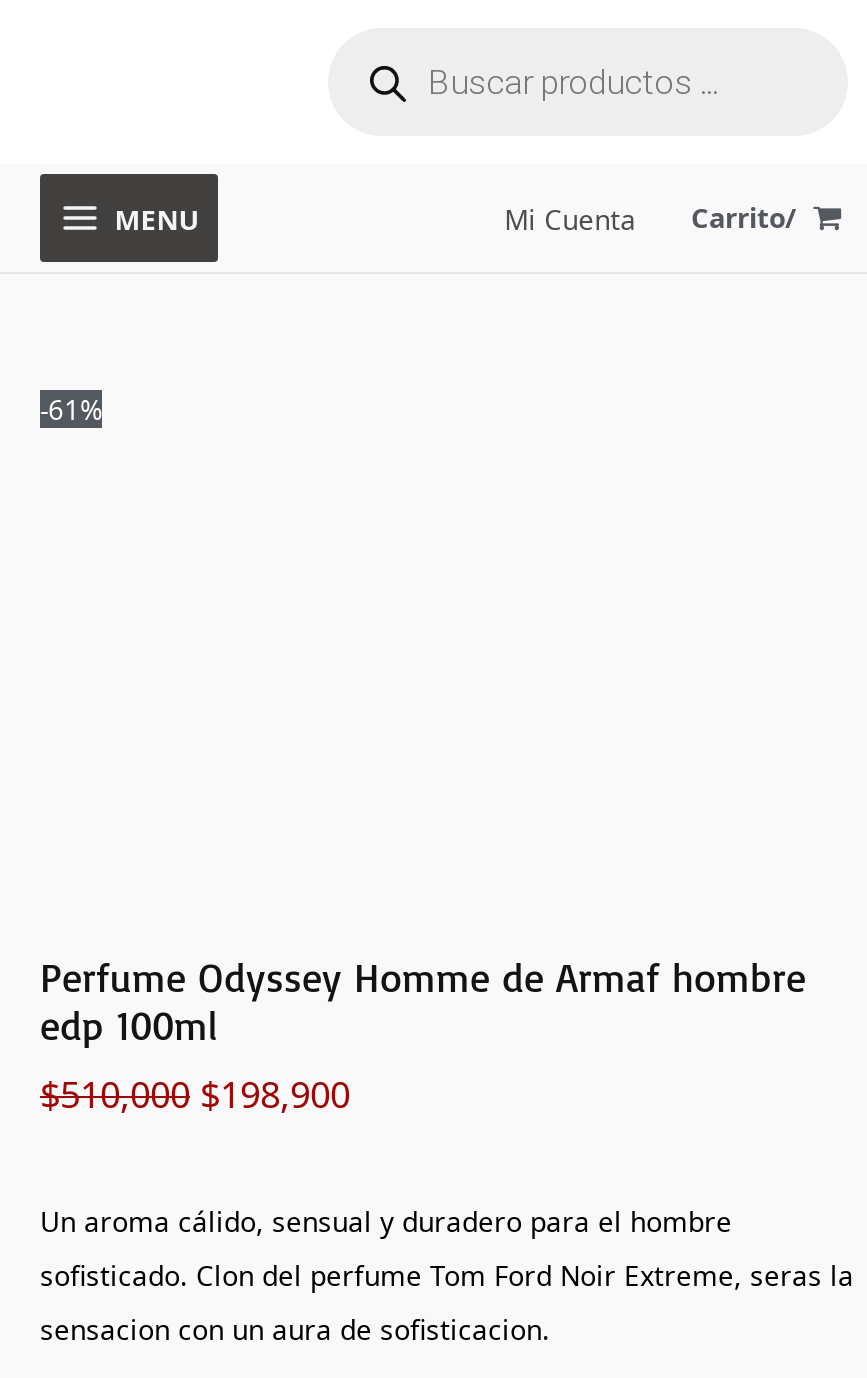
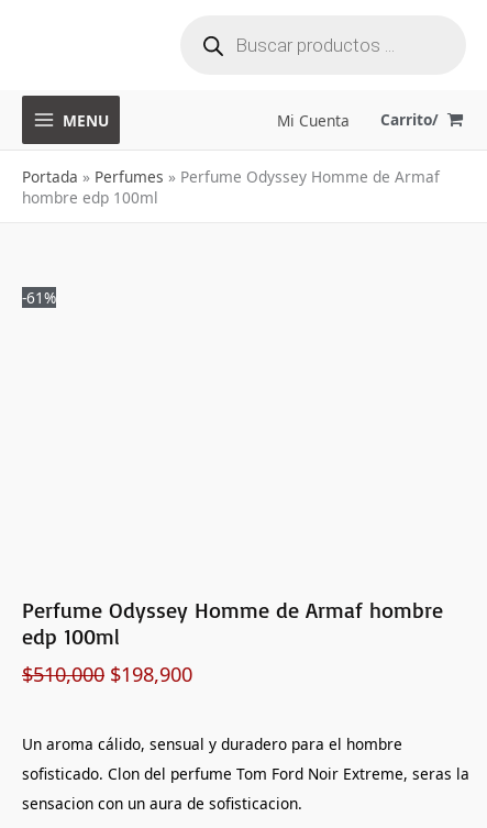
+ Portada» Perfumes» Perfume Odyssey Homme de Armaf
+ hombre edp 100ml
